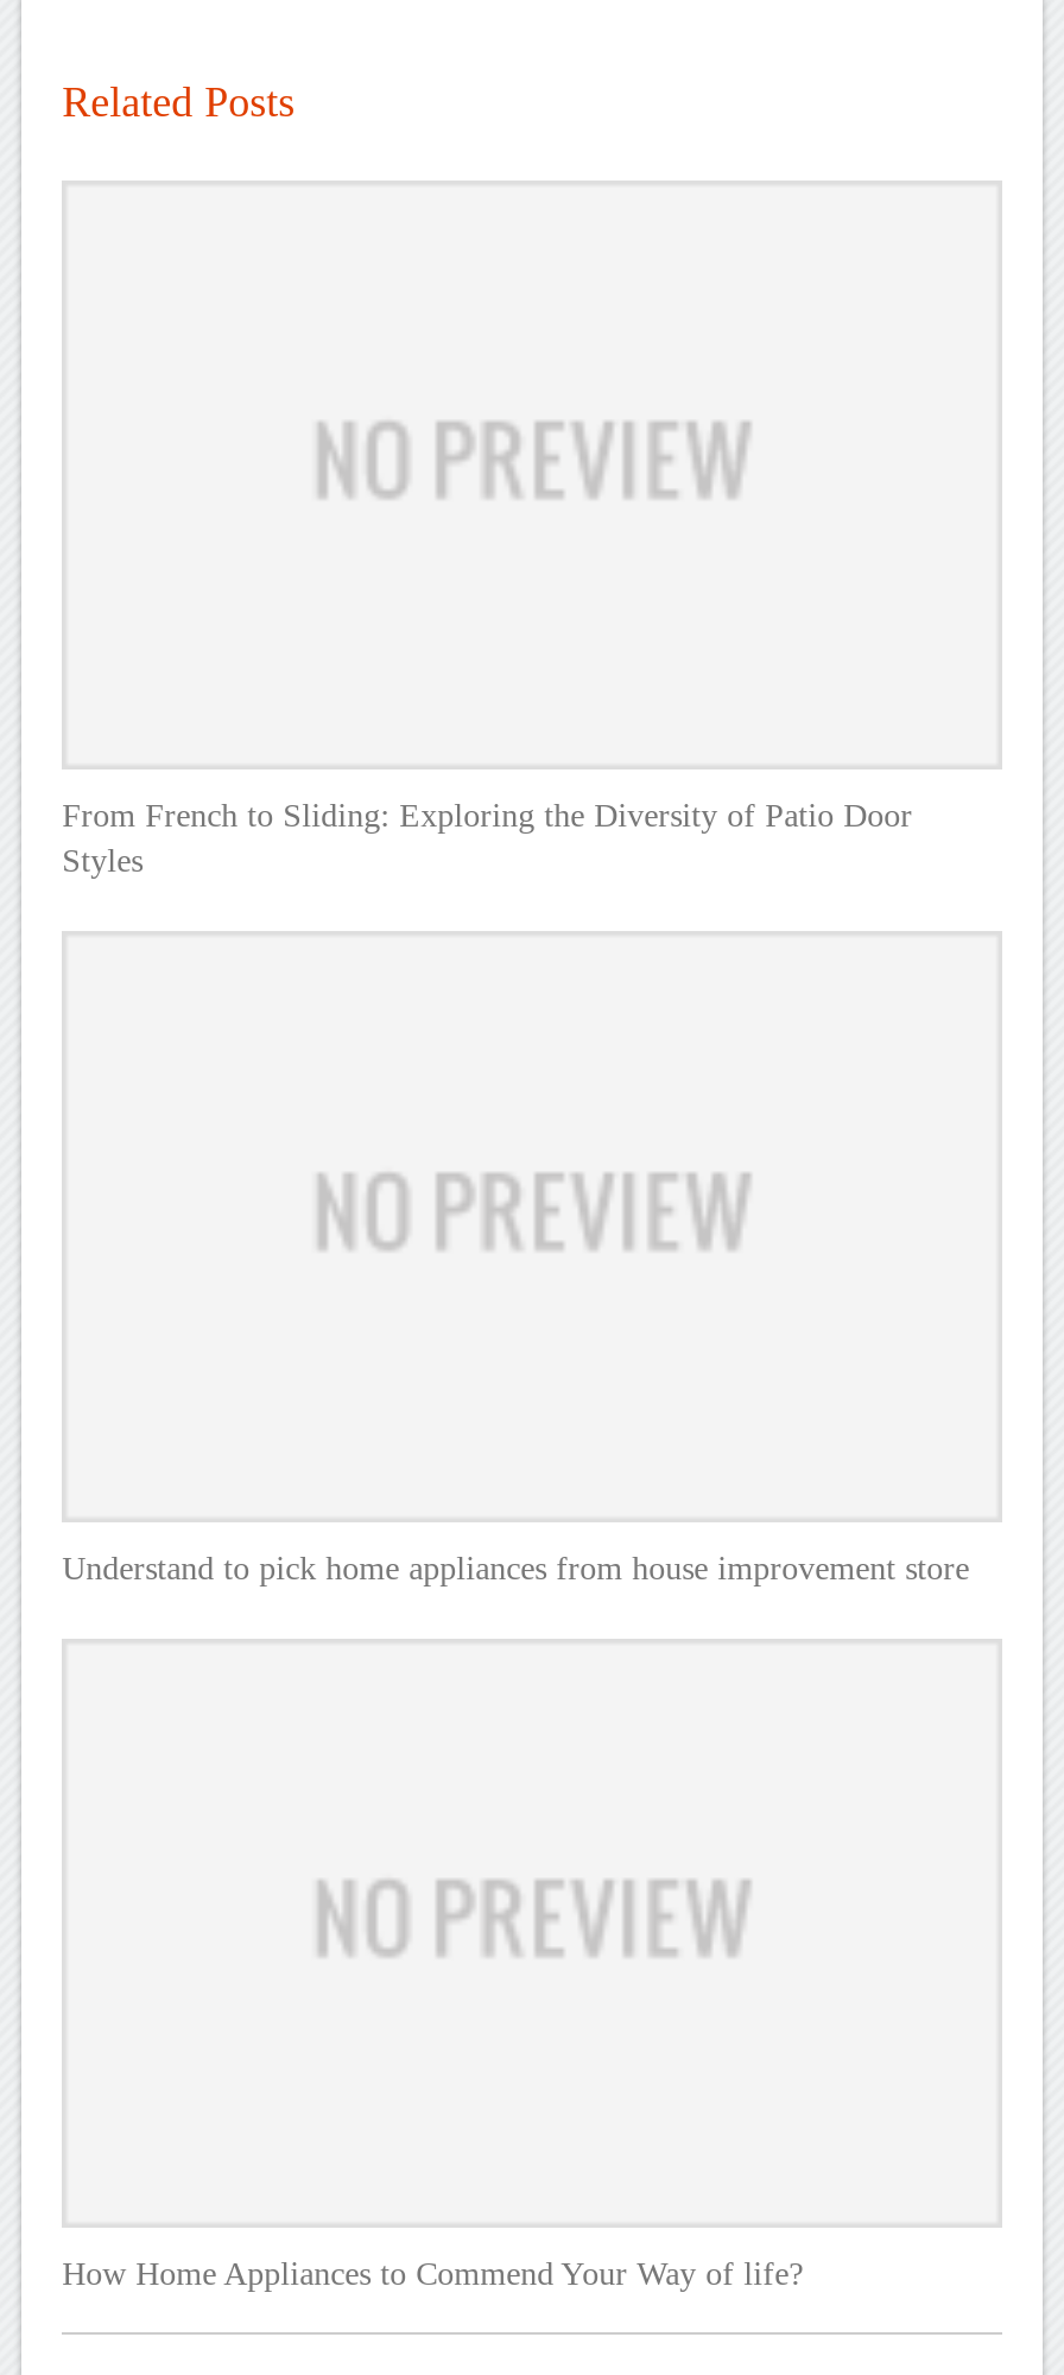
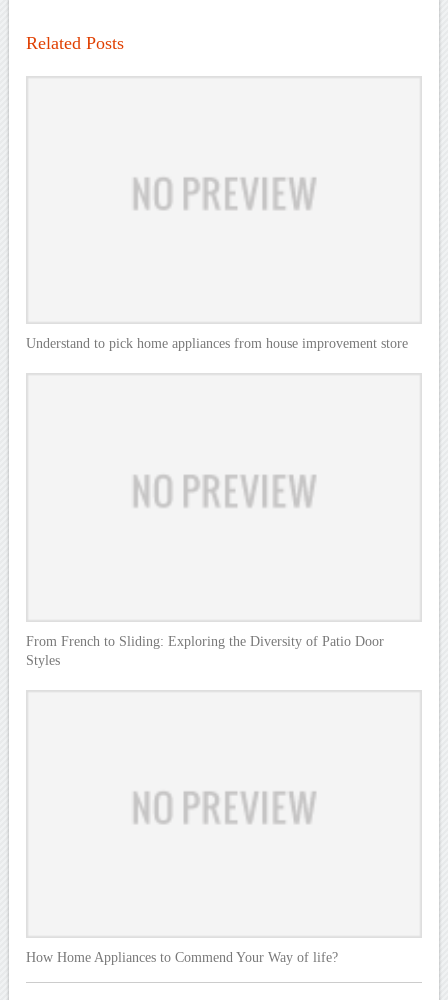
moved down: From French to Sliding: Exploring the Diversity of Patio Door | Styles

moved up: Understand to pick home appliances from house improvement store
